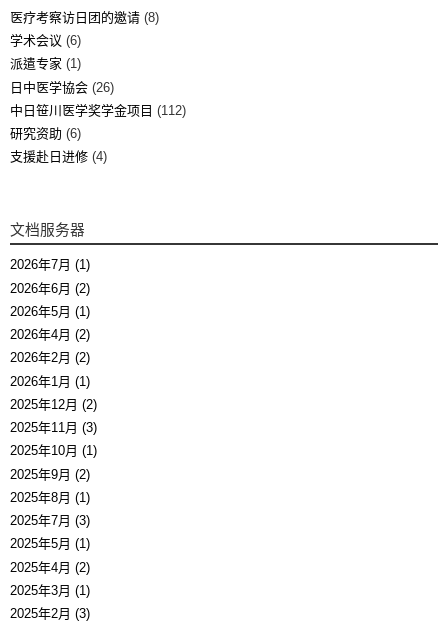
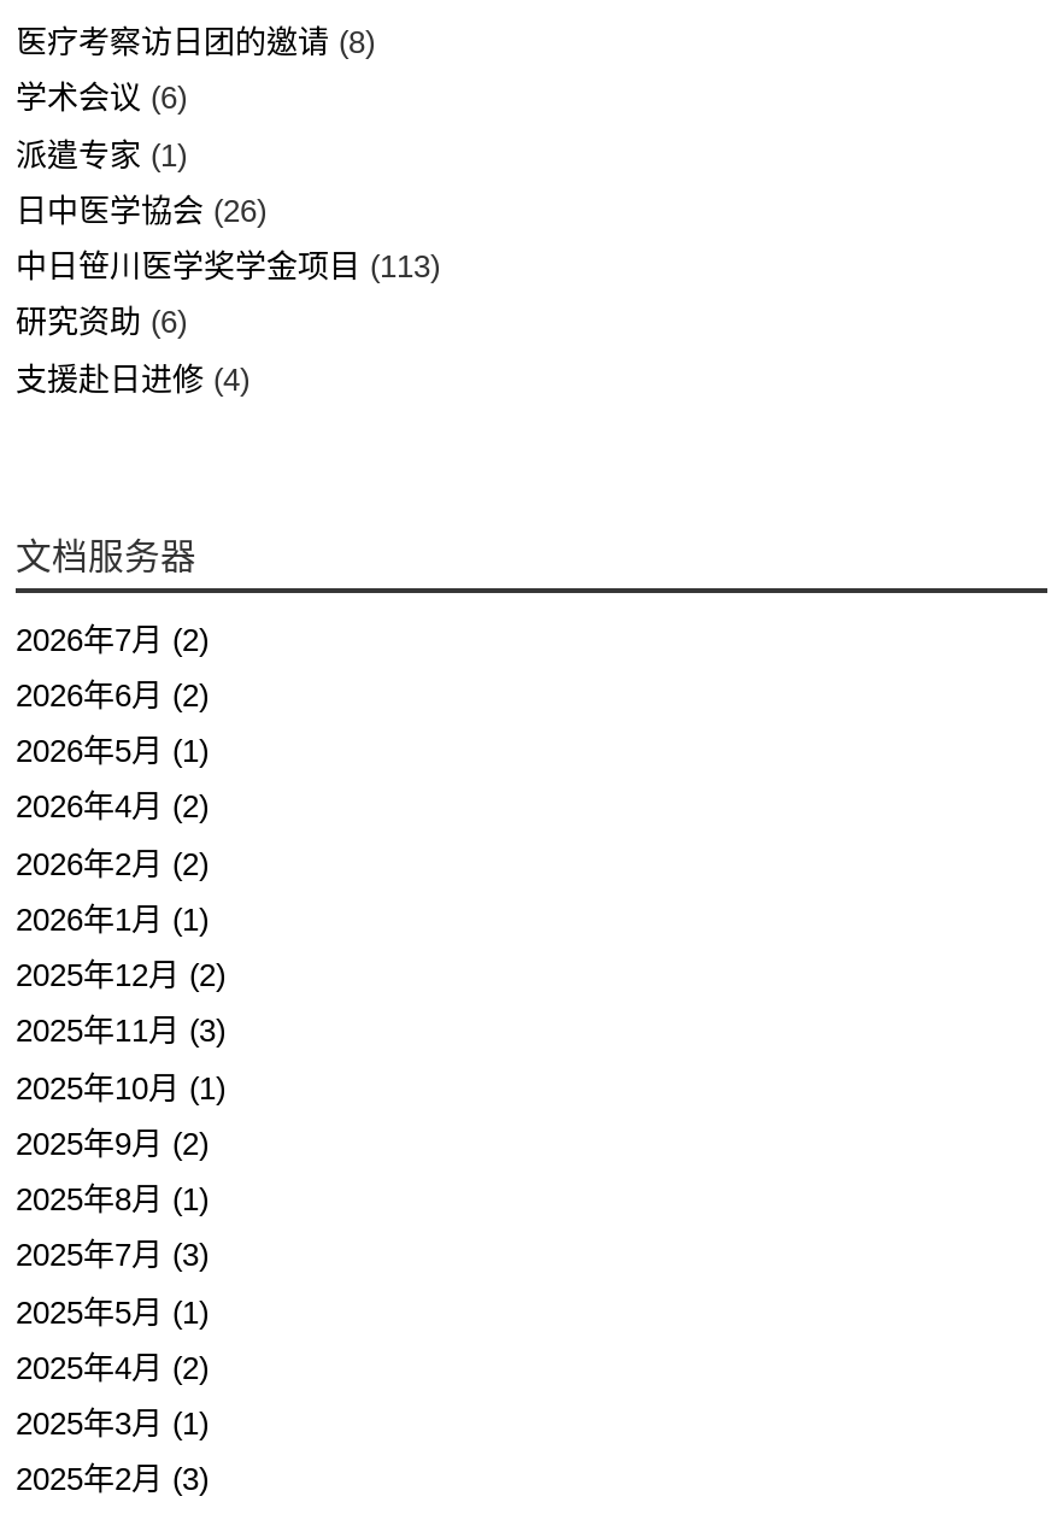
- 中日笹川医学奖学金项目(112)
+ 中日笹川医学奖学金项目(113)

- 2026年7月 (1)
+ 2026年7月 (2)
